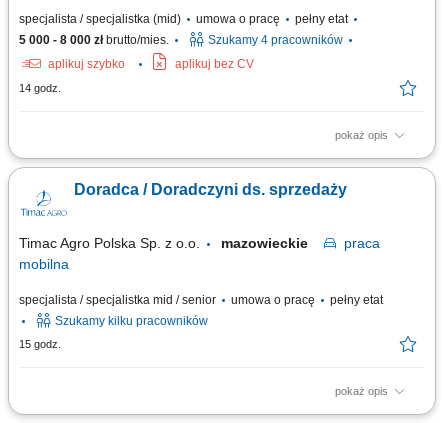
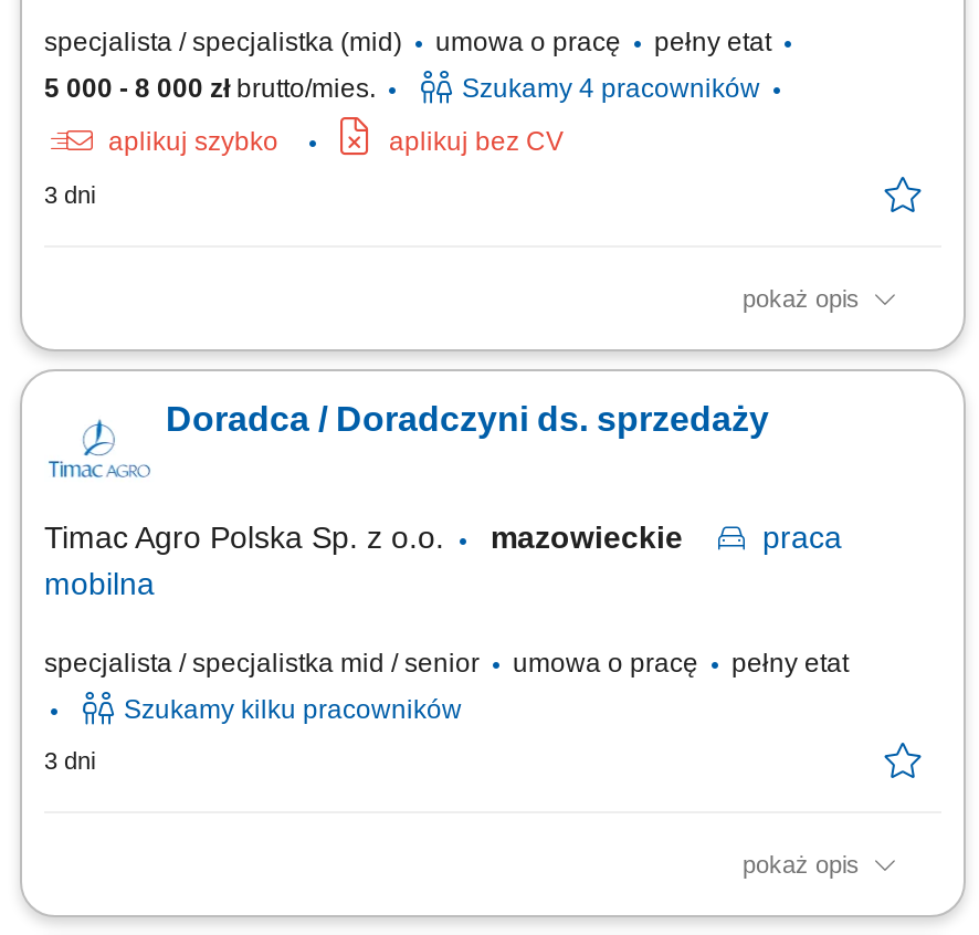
- 14 godz.
+ 3 dni

- 15 godz.
+ 3 dni
